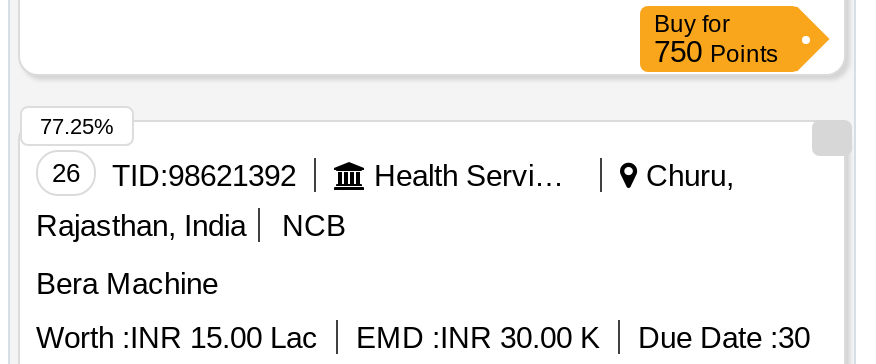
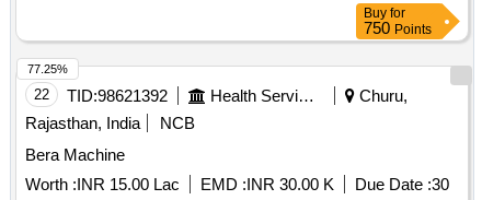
- 26 TID:98621392
+ 22 TID:98621392
